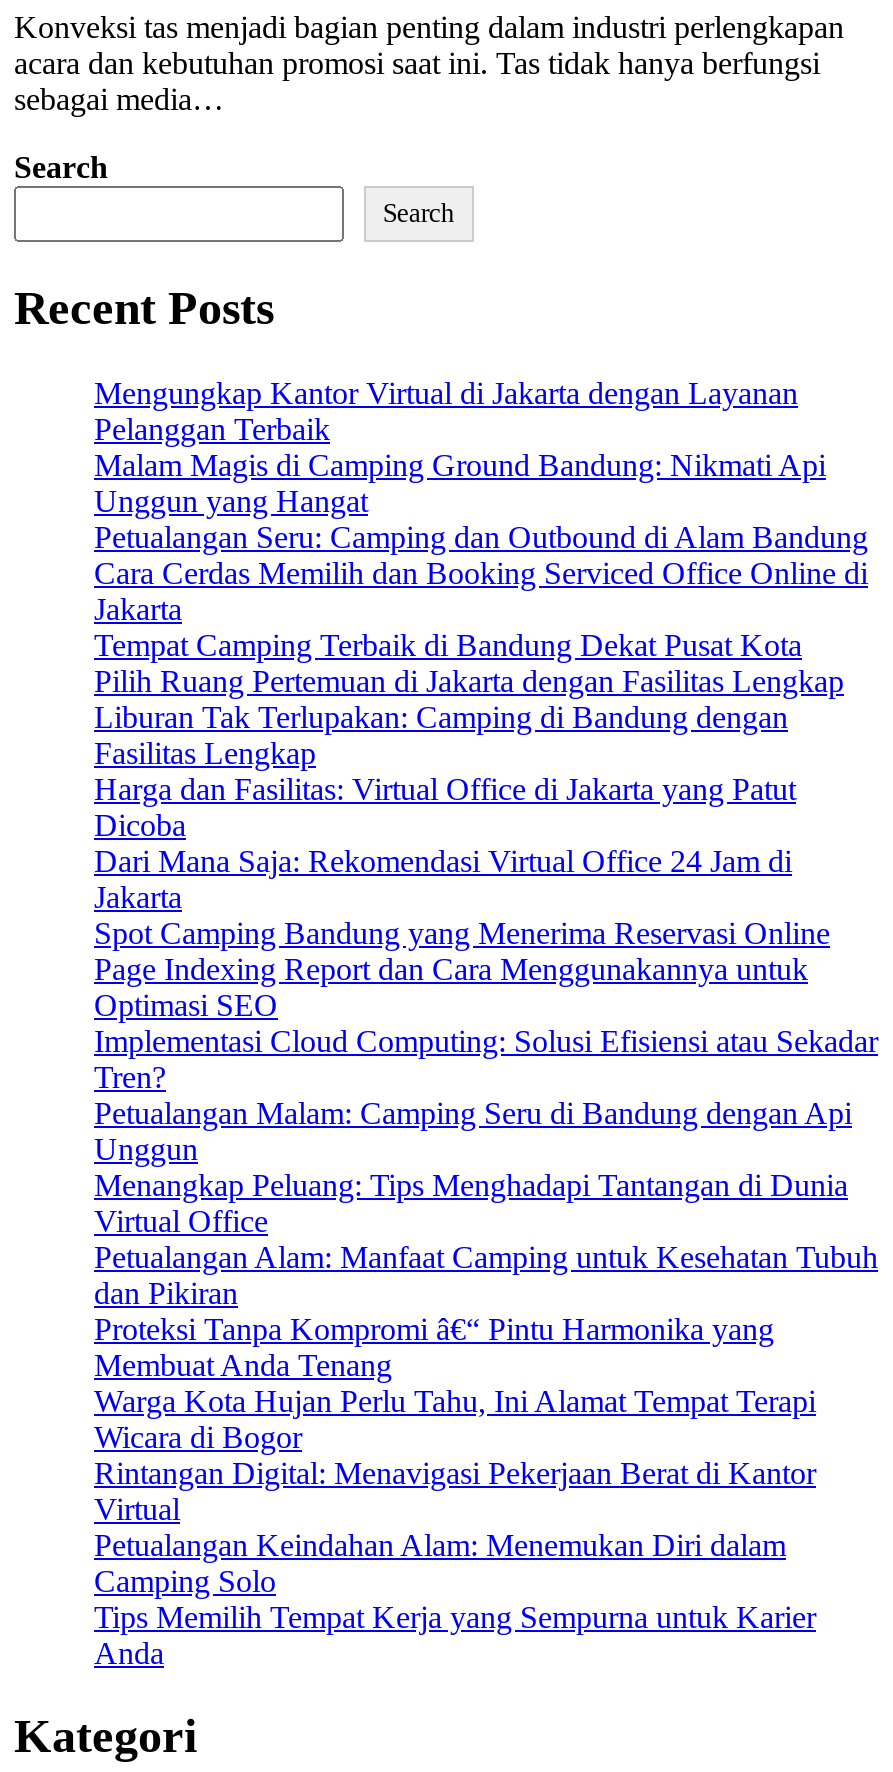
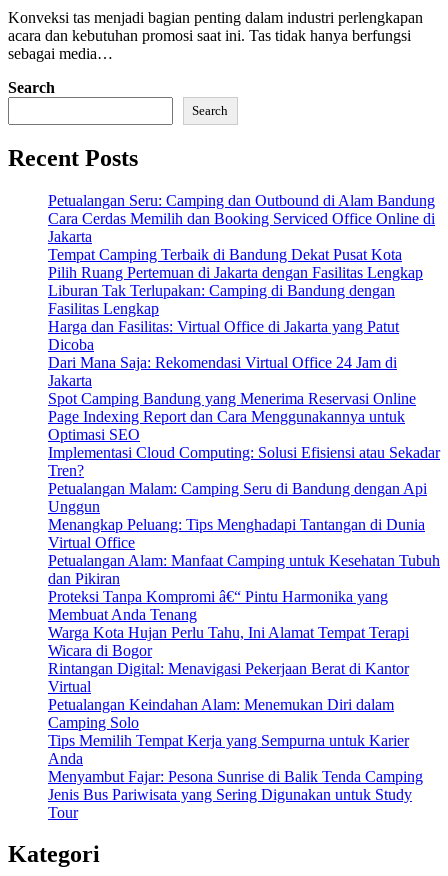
- Mengungkap Kantor Virtual di Jakarta dengan Layanan
- Pelanggan Terbaik
- Malam Magis di Camping Ground Bandung: Nikmati Api
- Unggun yang Hangat

moved up: Petualangan Seru: Camping dan Outbound di Alam Bandung | Cara Cerdas Memilih dan Booking Serviced Office Online di | Jakarta | ... | Tips Memilih Tempat Kerja yang Sempurna untuk Karier | Anda

+ Menyambut Fajar: Pesona Sunrise di Balik Tenda Camping
+ Jenis Bus Pariwisata yang Sering Digunakan untuk Study
+ Tour
